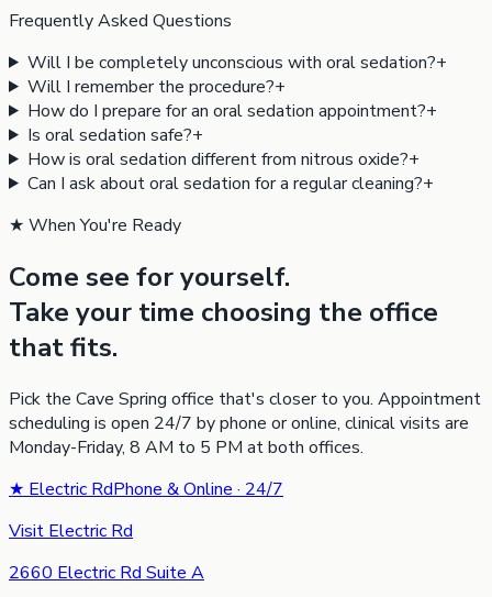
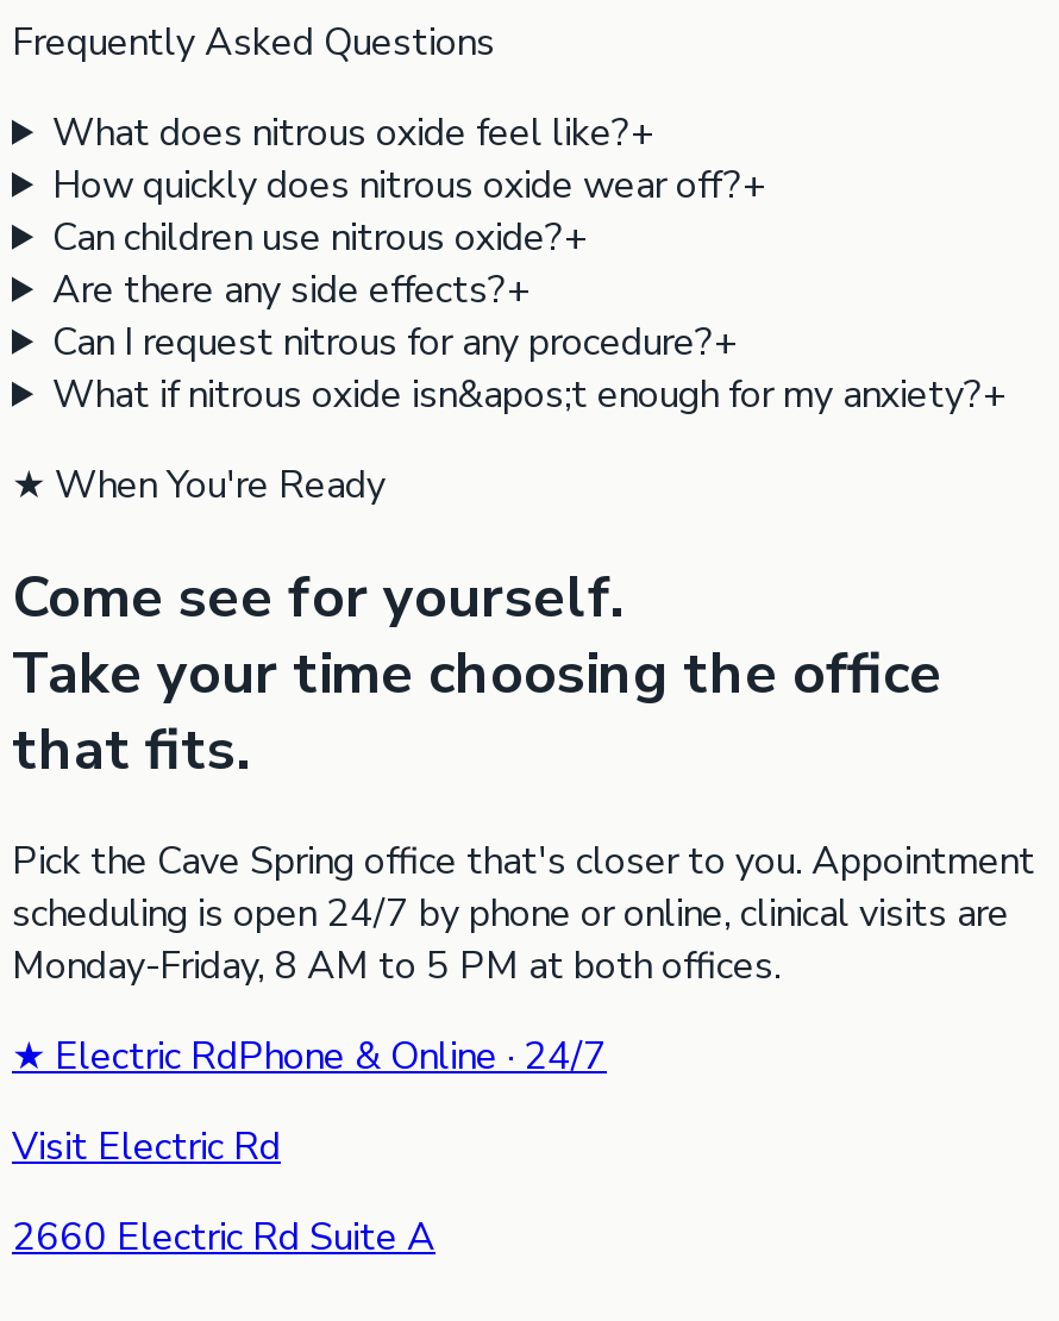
- Will I be completely unconscious with oral sedation?+
- Will I remember the procedure?+
- How do I prepare for an oral sedation appointment?+
- Is oral sedation safe?+
- How is oral sedation different from nitrous oxide?+
- Can I ask about oral sedation for a regular cleaning?+
+ What does nitrous oxide feel like?+
+ How quickly does nitrous oxide wear off?+
+ Can children use nitrous oxide?+
+ Are there any side effects?+
+ Can I request nitrous for any procedure?+
+ What if nitrous oxide isn&apos;t enough for my anxiety?+
